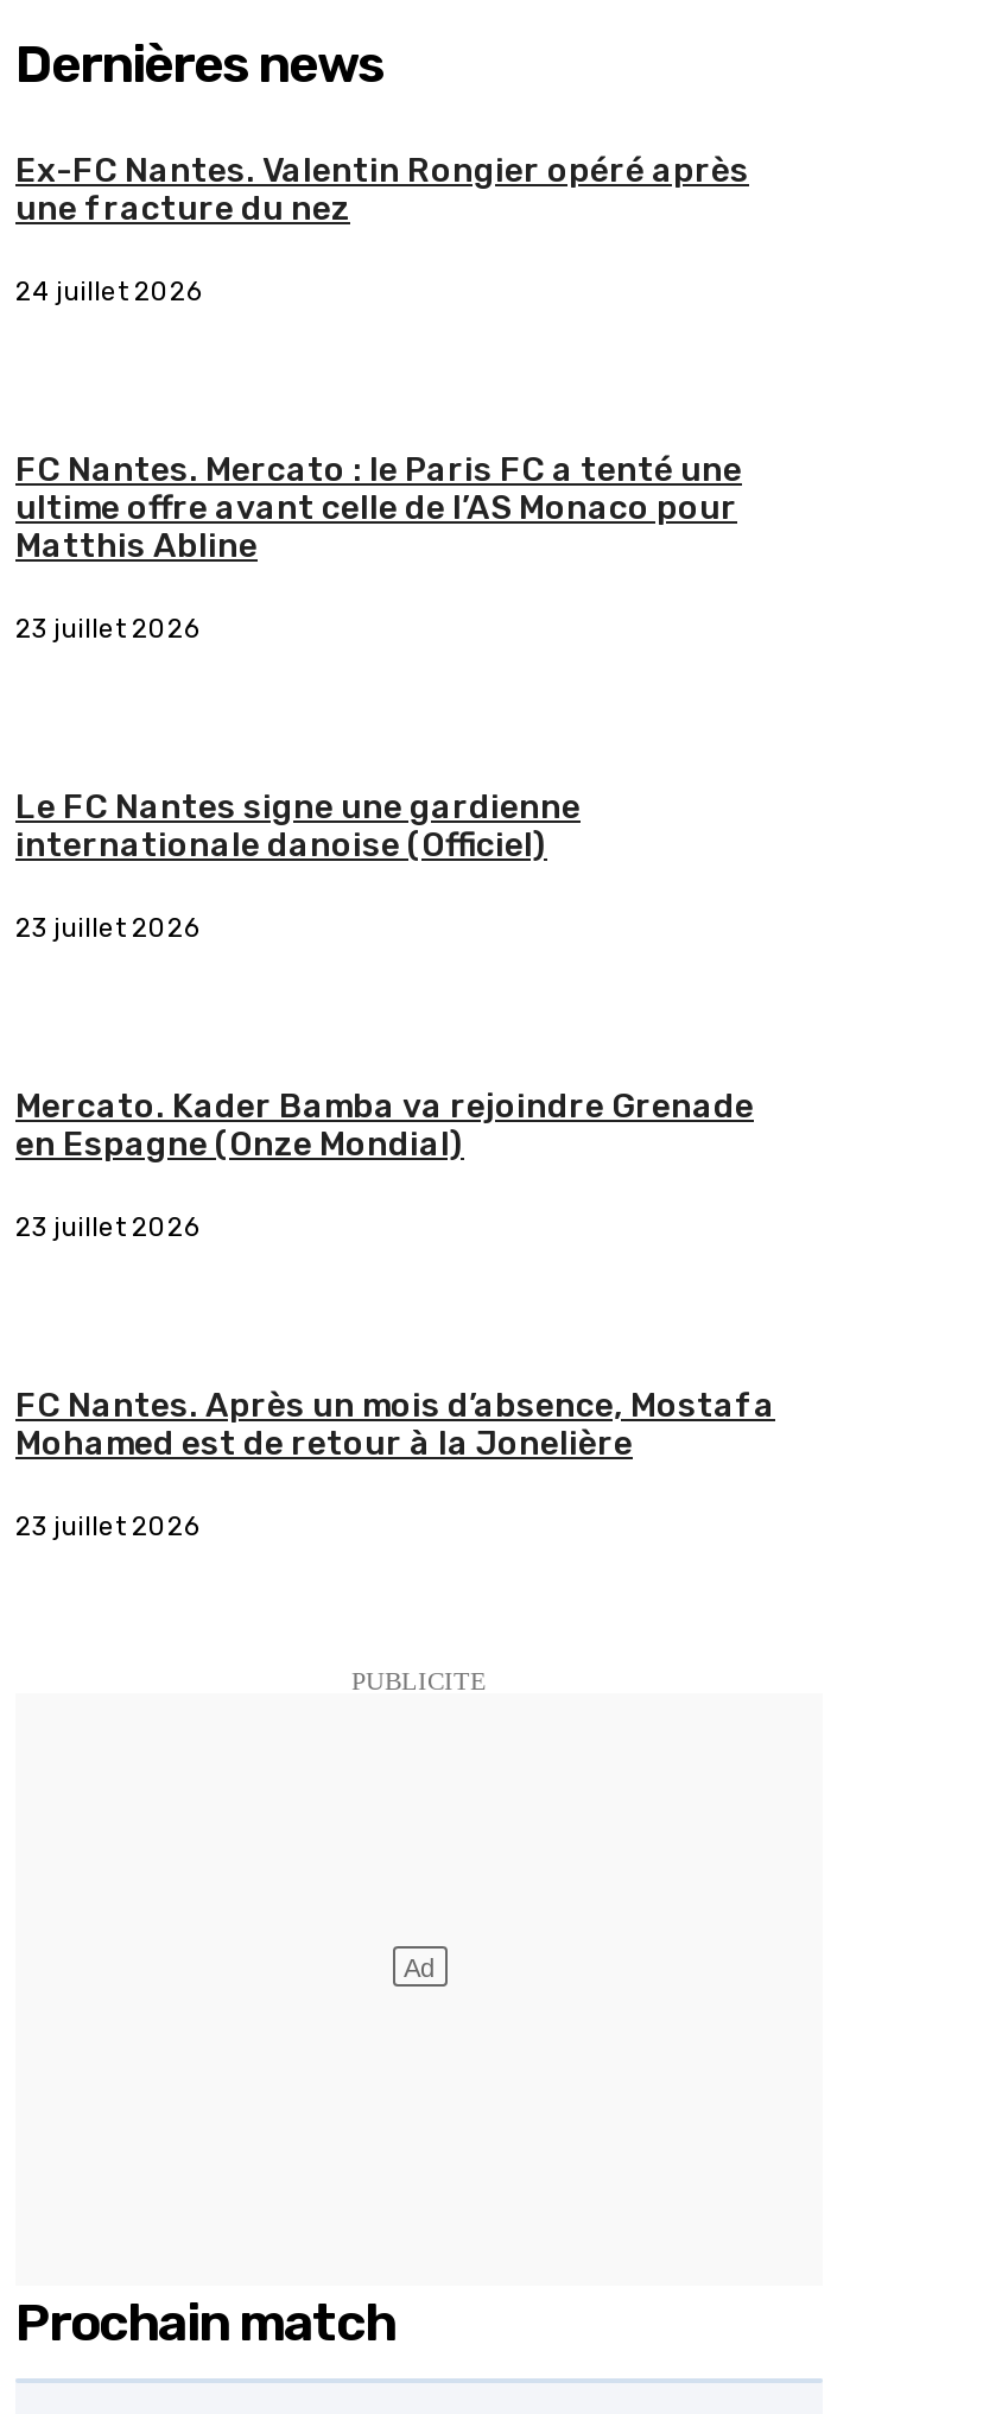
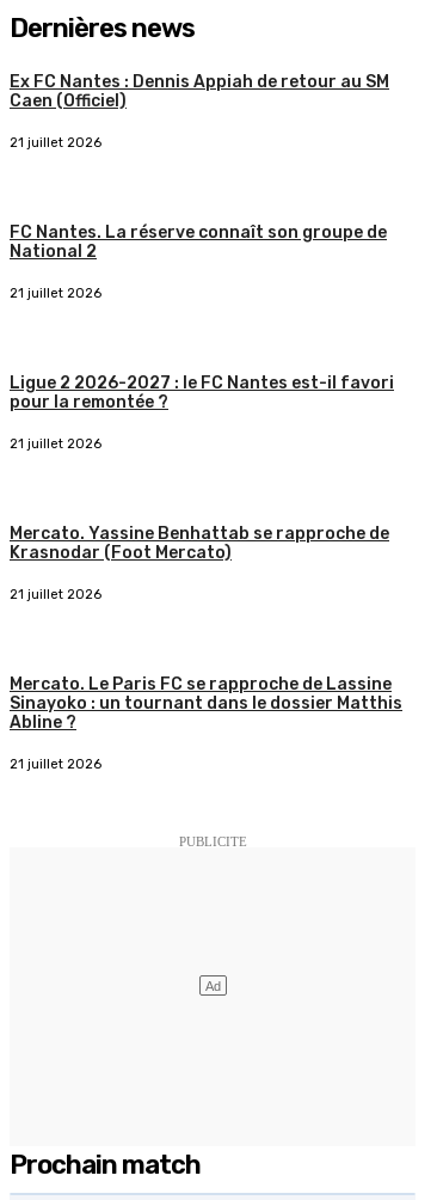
- Ex-FC Nantes. Valentin Rongier opéré après
- une fracture du nez
+ Ex FC Nantes : Dennis Appiah de retour au SM
+ Caen (Officiel)

- 24 juillet 2026
+ 21 juillet 2026

- FC Nantes. Mercato : le Paris FC a tenté une
- ultime offre avant celle de l’AS Monaco pour
- Matthis Abline
+ FC Nantes. La réserve connaît son groupe de
+ National 2

- 23 juillet 2026
+ 21 juillet 2026

- Le FC Nantes signe une gardienne
- internationale danoise (Officiel)
+ Ligue 2 2026-2027 : le FC Nantes est-il favori
+ pour la remontée ?

- 23 juillet 2026
+ 21 juillet 2026

- Mercato. Kader Bamba va rejoindre Grenade
- en Espagne (Onze Mondial)
+ Mercato. Yassine Benhattab se rapproche de
+ Krasnodar (Foot Mercato)

- 23 juillet 2026
+ 21 juillet 2026

- FC Nantes. Après un mois d’absence, Mostafa
- Mohamed est de retour à la Jonelière
+ Mercato. Le Paris FC se rapproche de Lassine
+ Sinayoko : un tournant dans le dossier Matthis
+ Abline ?

- 23 juillet 2026
+ 21 juillet 2026
